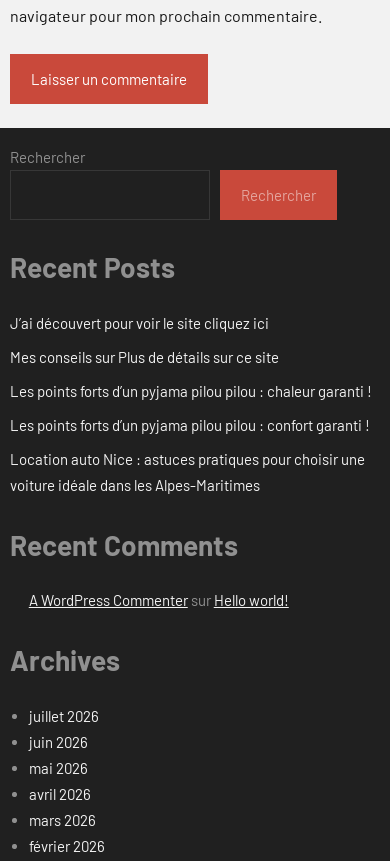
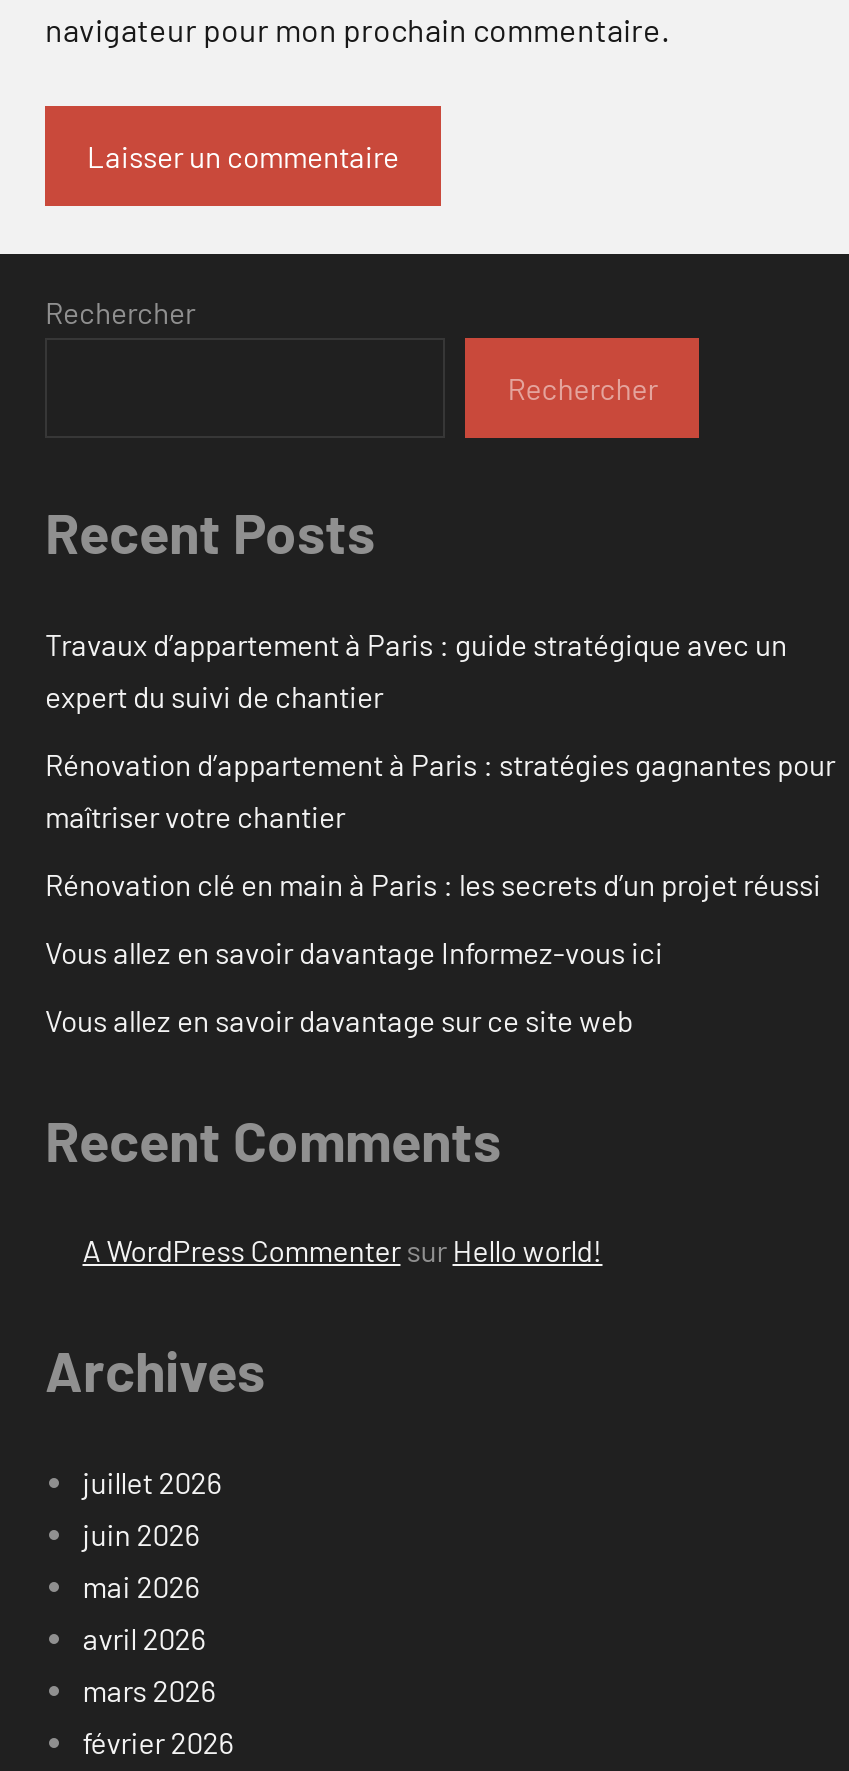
- J’ai découvert pour voir le site cliquez ici
+ Travaux d’appartement à Paris : guide stratégique avec un
+ expert du suivi de chantier

- Mes conseils sur Plus de détails sur ce site
+ Rénovation d’appartement à Paris : stratégies gagnantes pour
+ maîtriser votre chantier

- Les points forts d’un pyjama pilou pilou : chaleur garanti !
+ Rénovation clé en main à Paris : les secrets d’un projet réussi

- Les points forts d’un pyjama pilou pilou : confort garanti !
+ Vous allez en savoir davantage Informez-vous ici

- Location auto Nice : astuces pratiques pour choisir une
- voiture idéale dans les Alpes-Maritimes
+ Vous allez en savoir davantage sur ce site web
